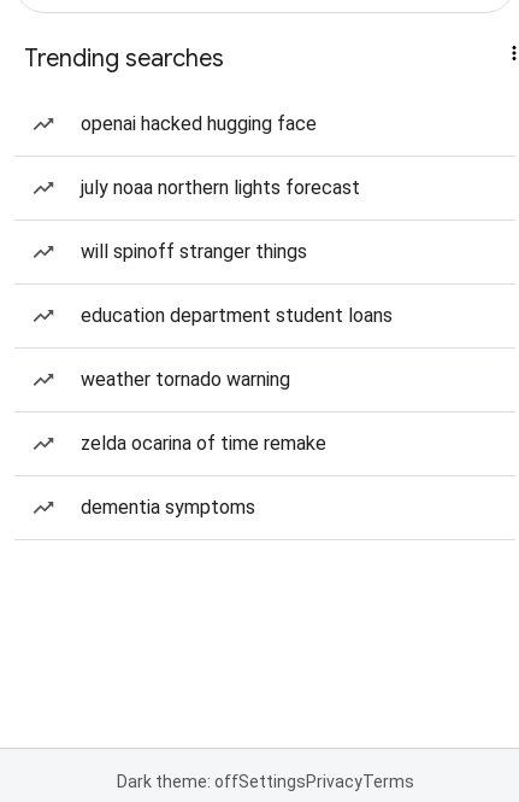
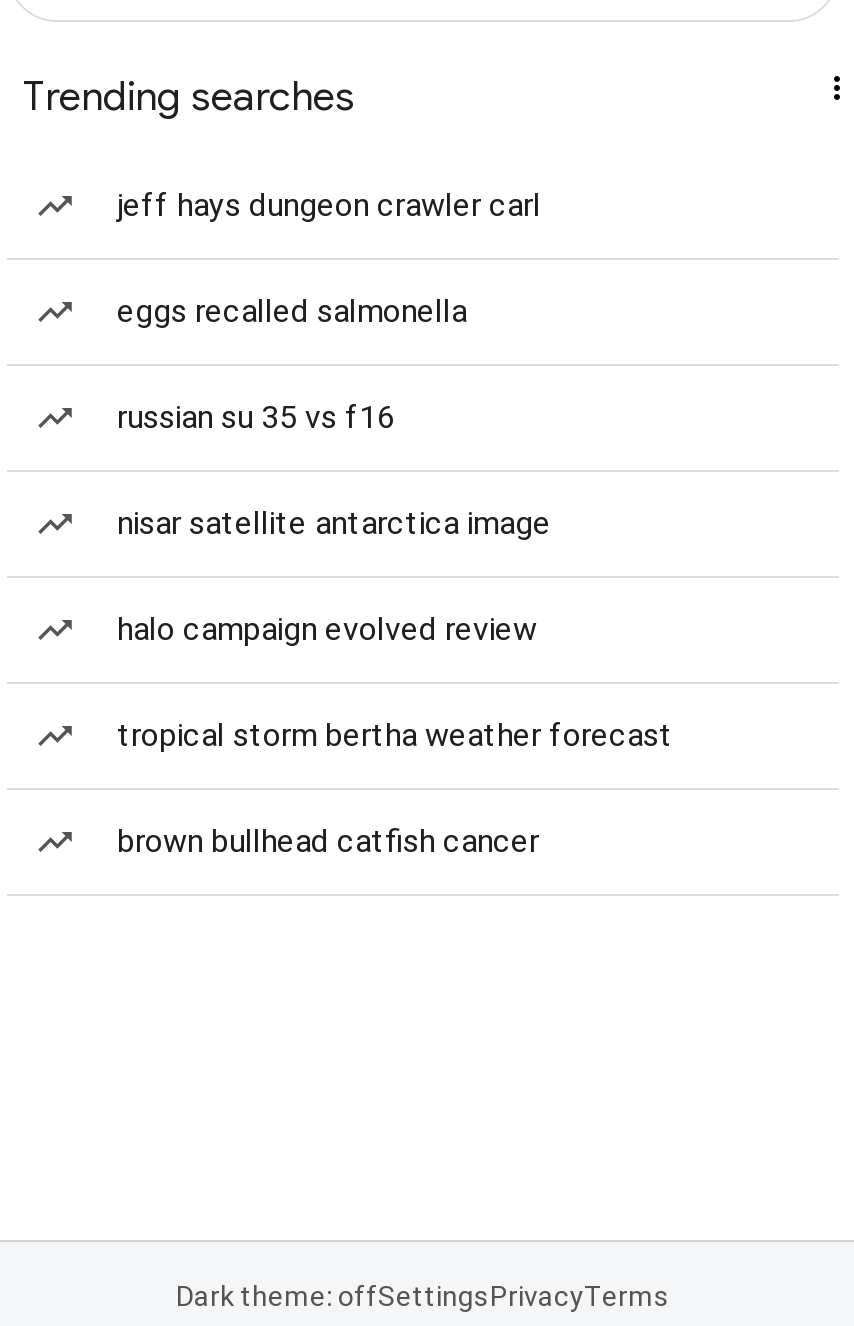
- openai hacked hugging face
+ jeff hays dungeon crawler carl

- july noaa northern lights forecast
+ eggs recalled salmonella

- will spinoff stranger things
+ russian su 35 vs f16

- education department student loans
+ nisar satellite antarctica image

- weather tornado warning
+ halo campaign evolved review

- zelda ocarina of time remake
+ tropical storm bertha weather forecast

- dementia symptoms
+ brown bullhead catfish cancer
